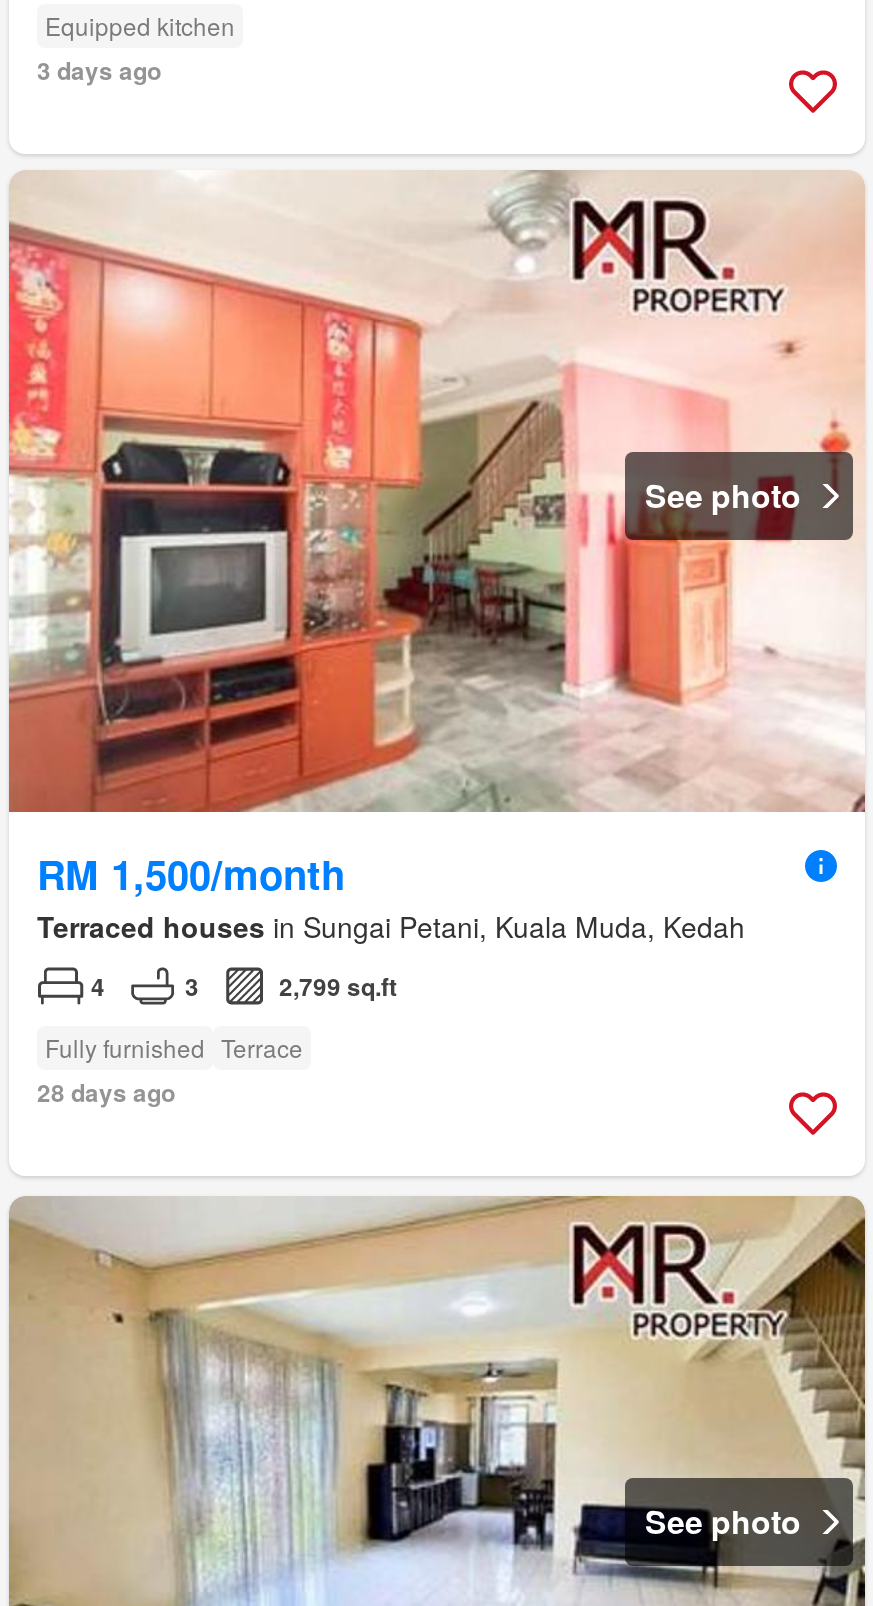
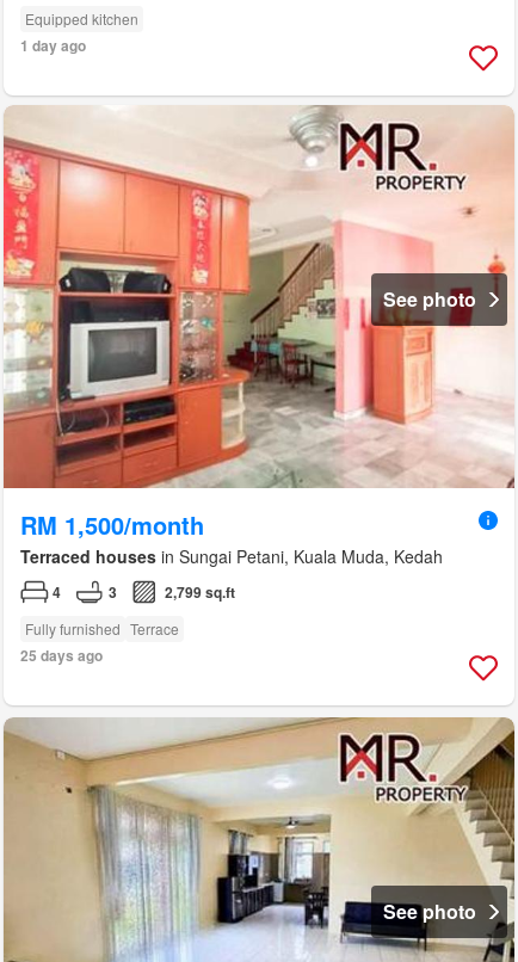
- 3 days ago
+ 1 day ago

- 28 days ago
+ 25 days ago
